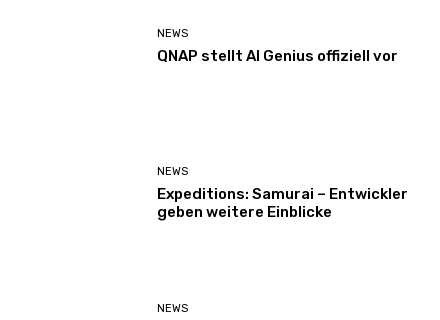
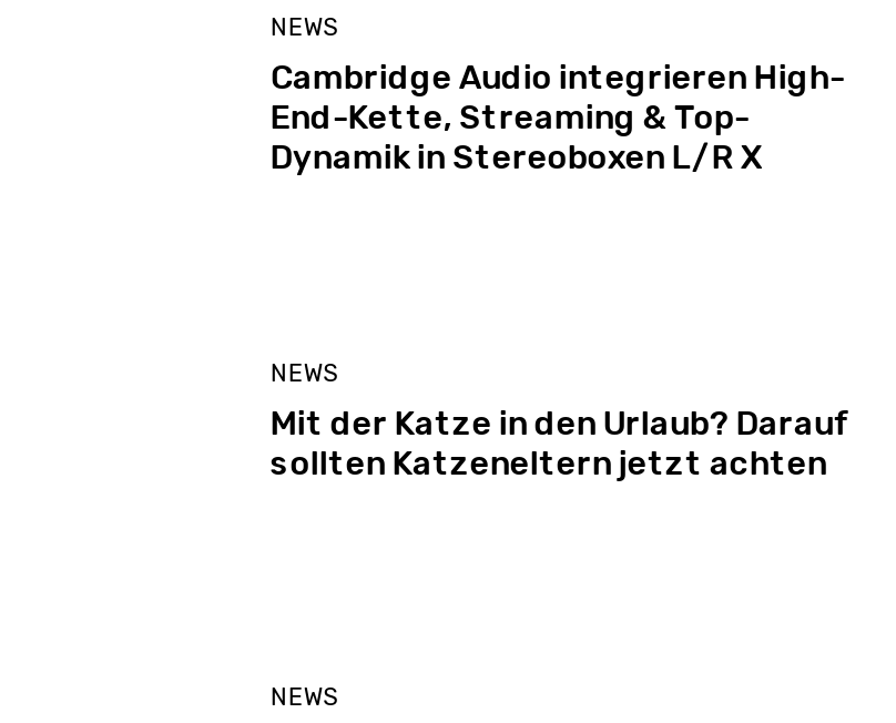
- QNAP stellt AI Genius offiziell vor
+ Cambridge Audio integrieren High-
+ End-Kette, Streaming & Top-
+ Dynamik in Stereoboxen L/R X

- Expeditions: Samurai – Entwickler
- geben weitere Einblicke
+ Mit der Katze in den Urlaub? Darauf
+ sollten Katzeneltern jetzt achten
